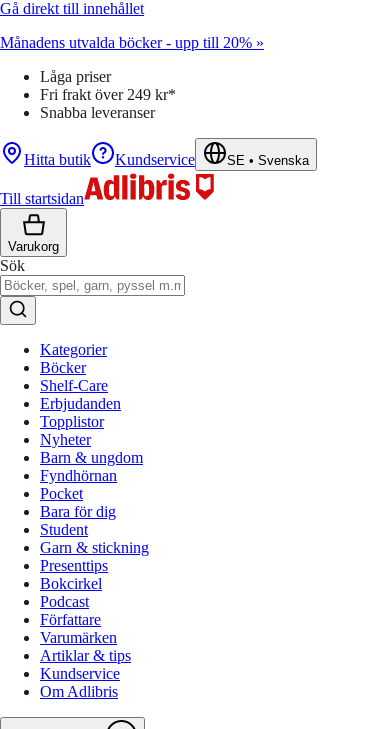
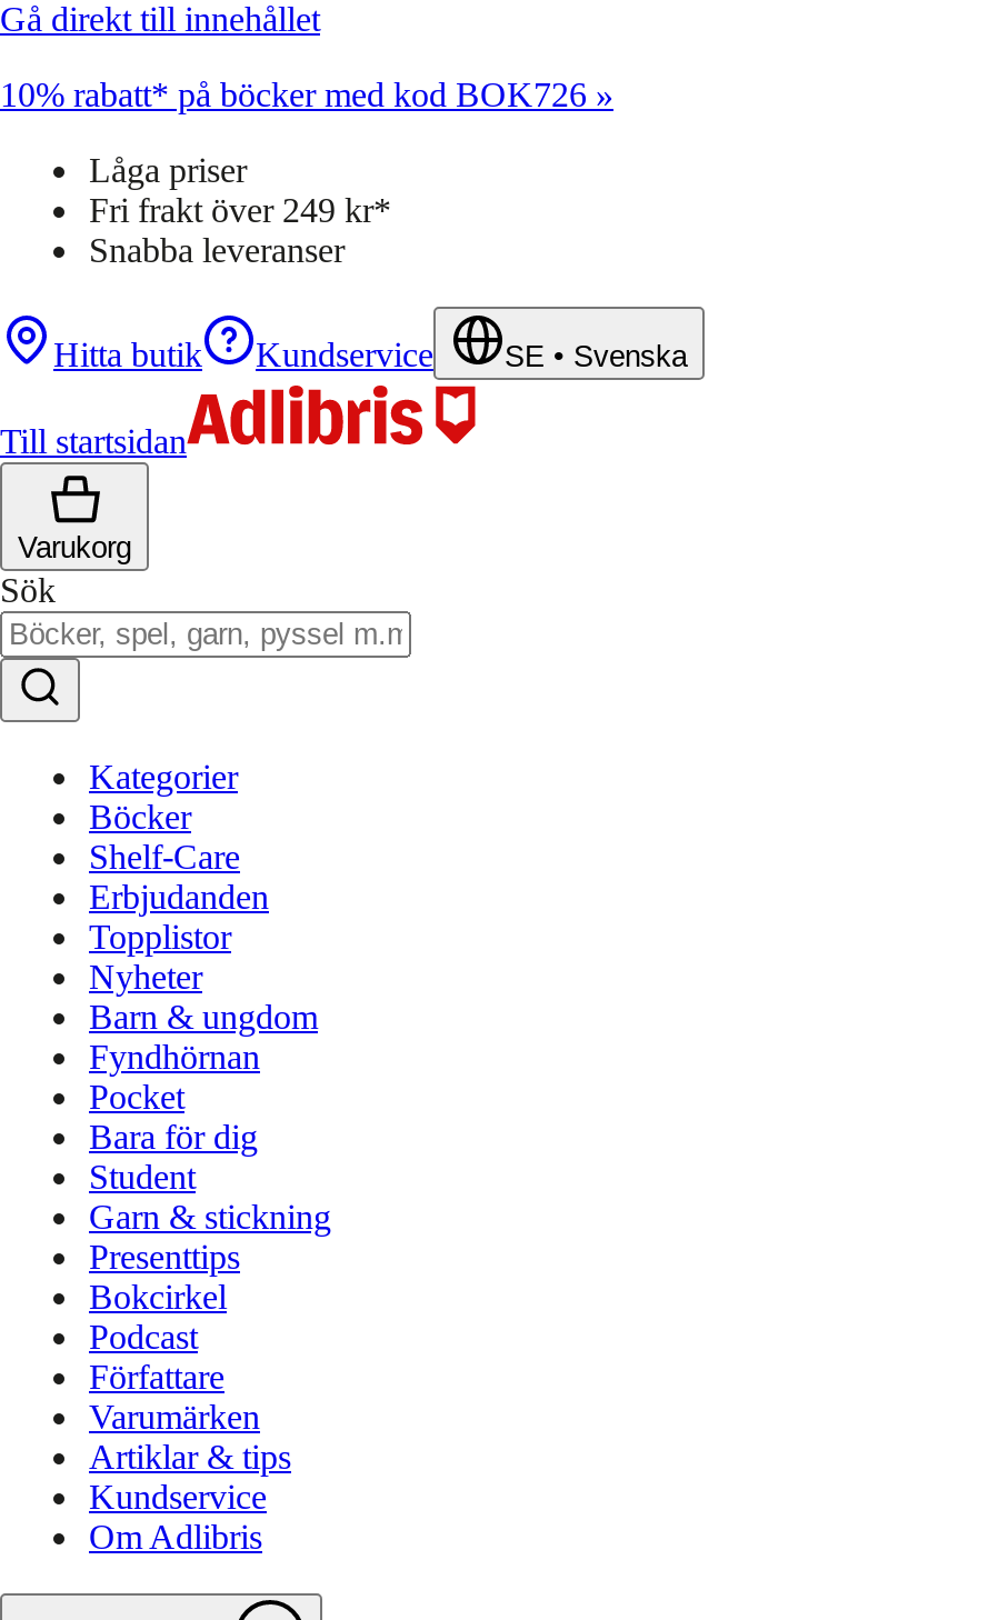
- Månadens utvalda böcker - upp till 20% »
+ 10% rabatt* på böcker med kod BOK726 »
